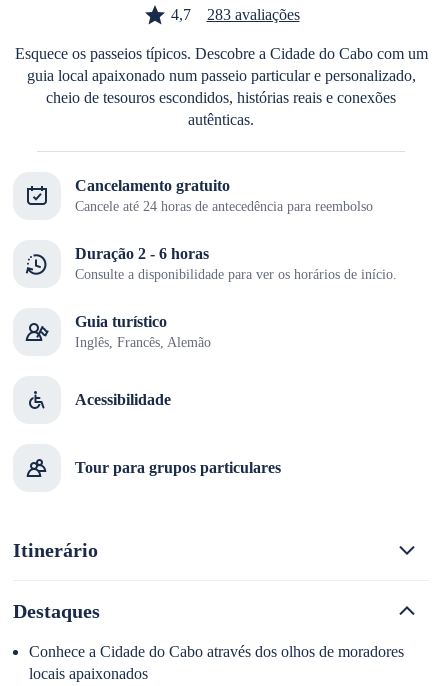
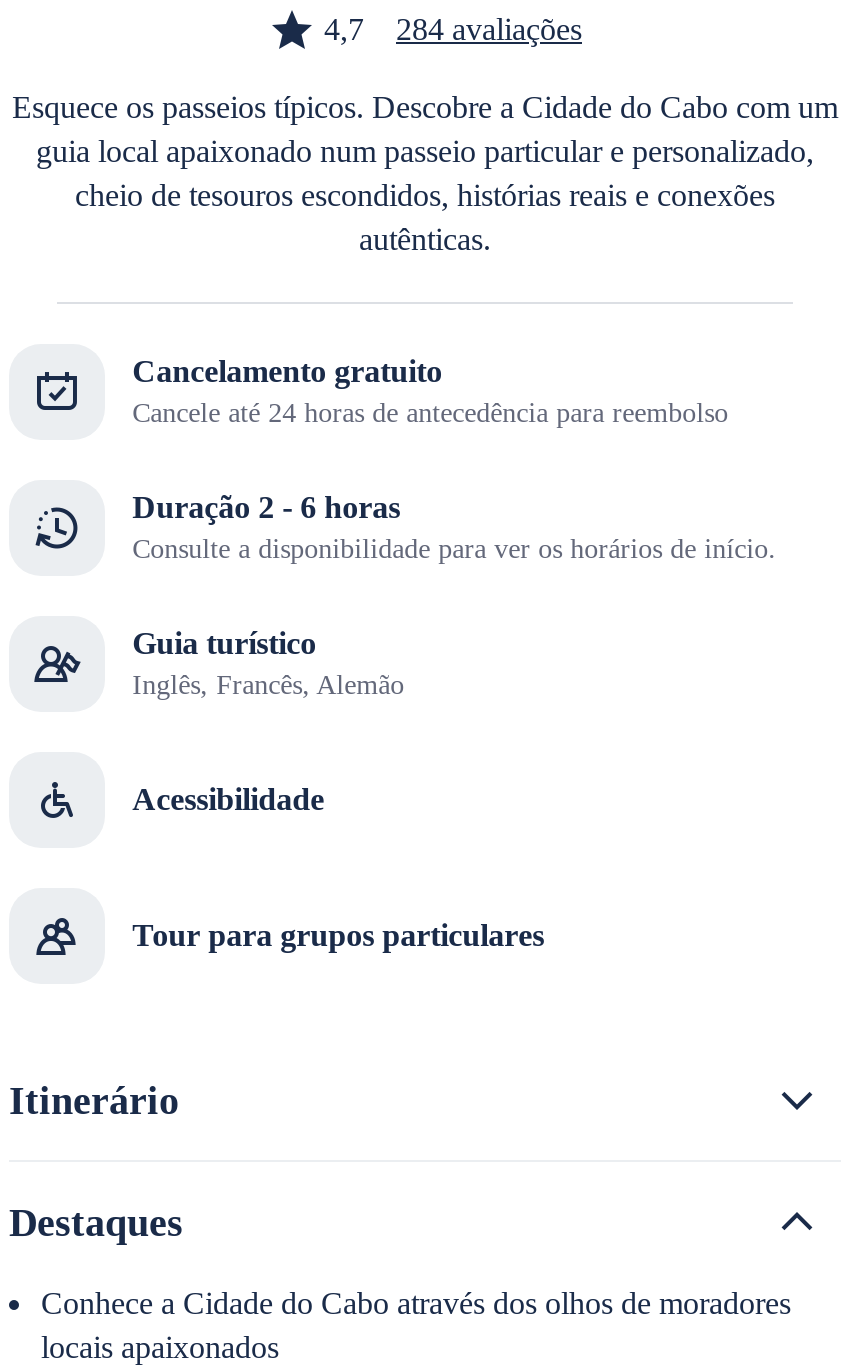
- 4,7 283 avaliações
+ 4,7 284 avaliações
